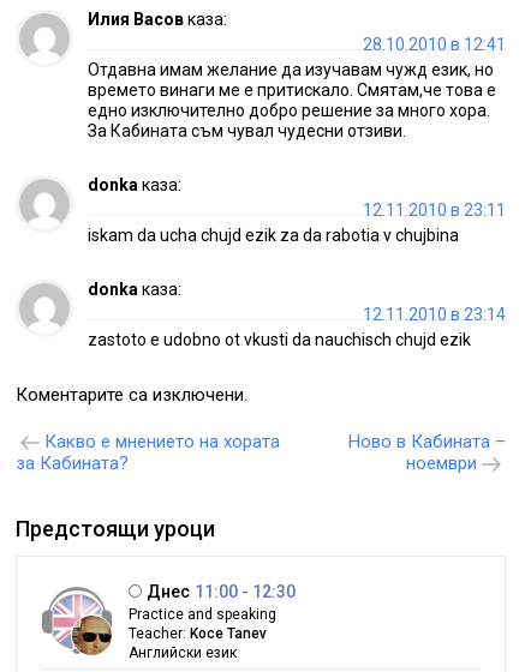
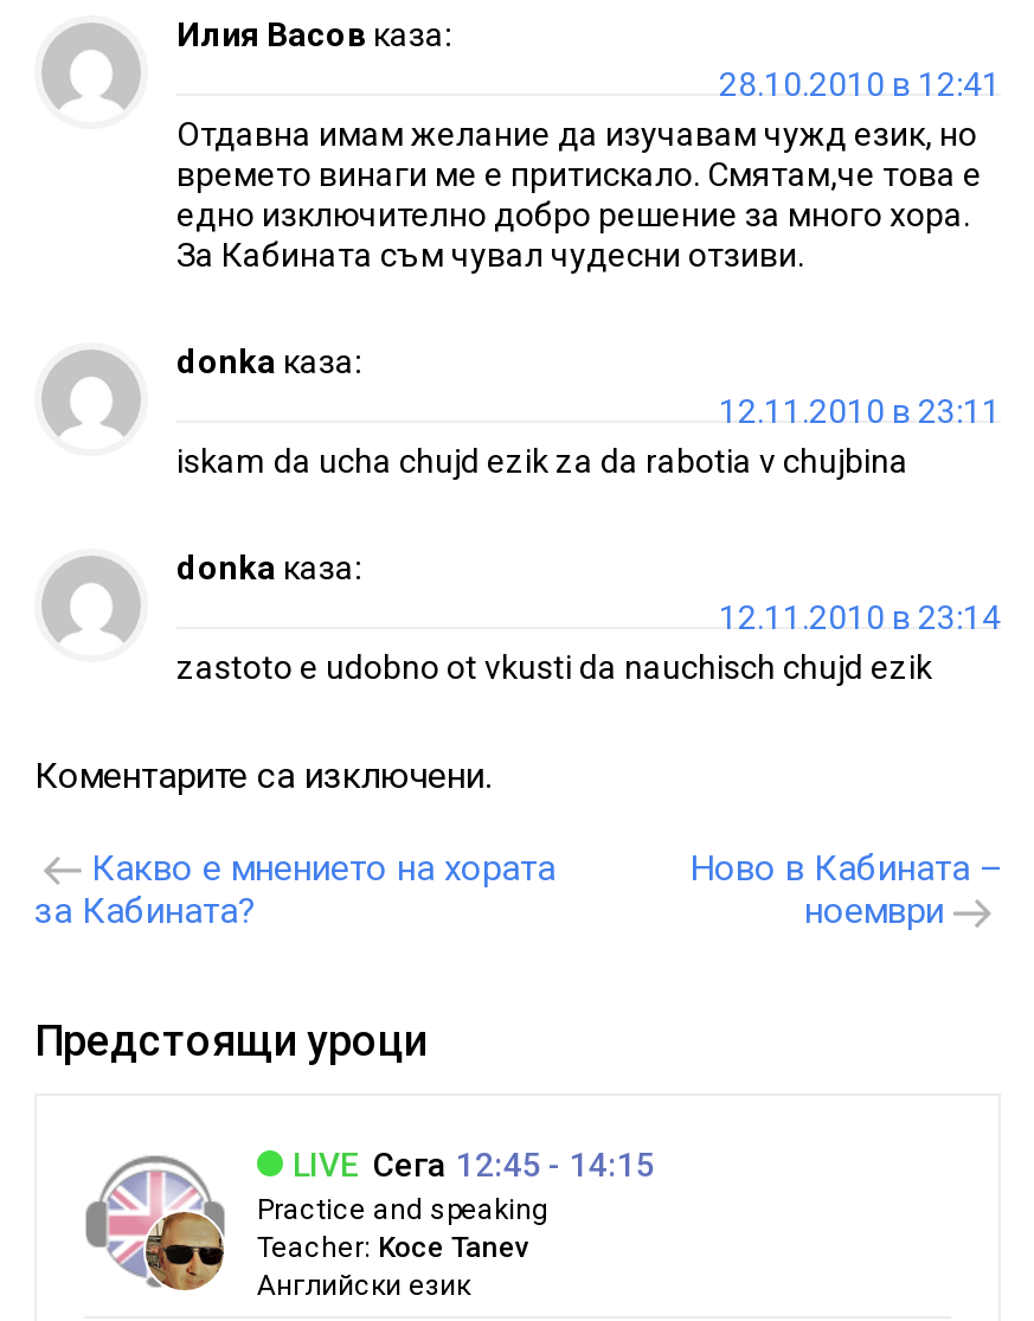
- Днес 11:00 - 12:30
+ LIVE Сега 12:45 - 14:15
